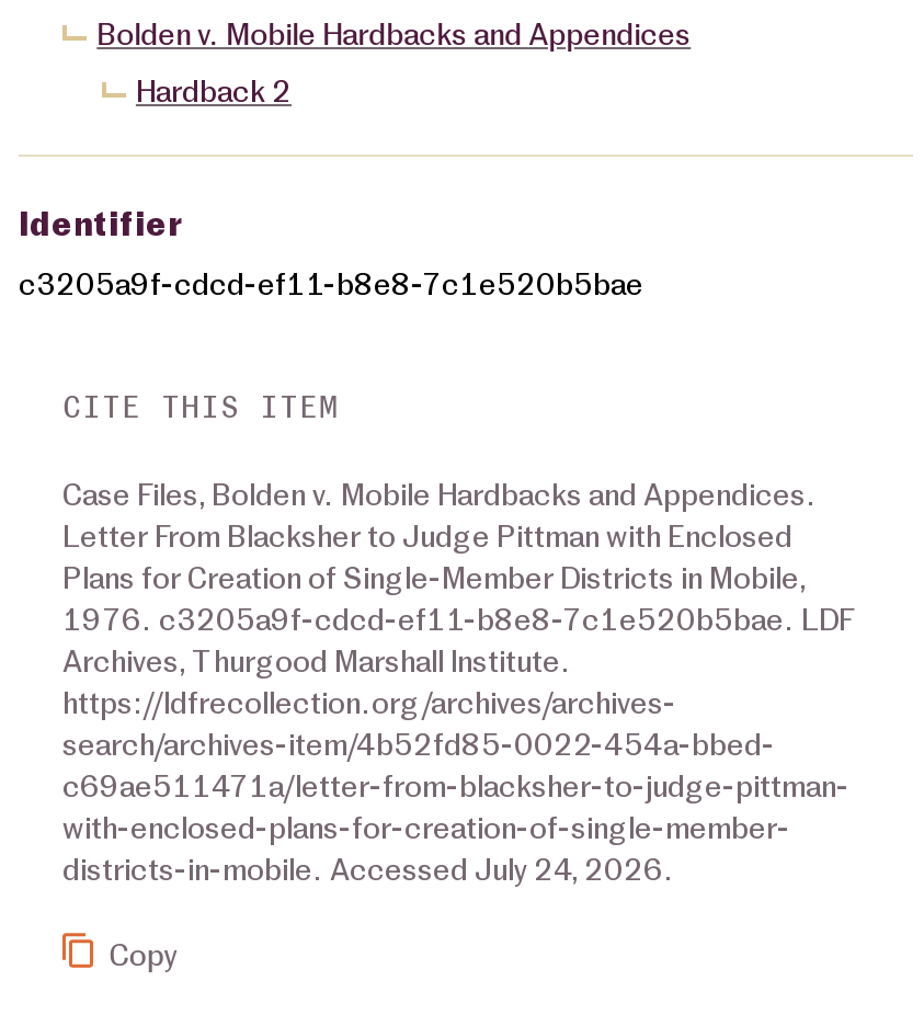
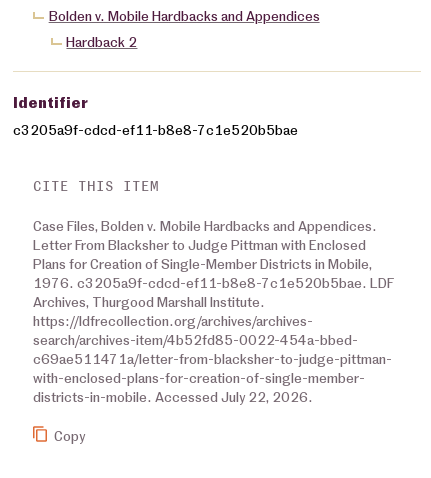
- districts-in-mobile. Accessed July 24, 2026.
+ districts-in-mobile. Accessed July 22, 2026.
